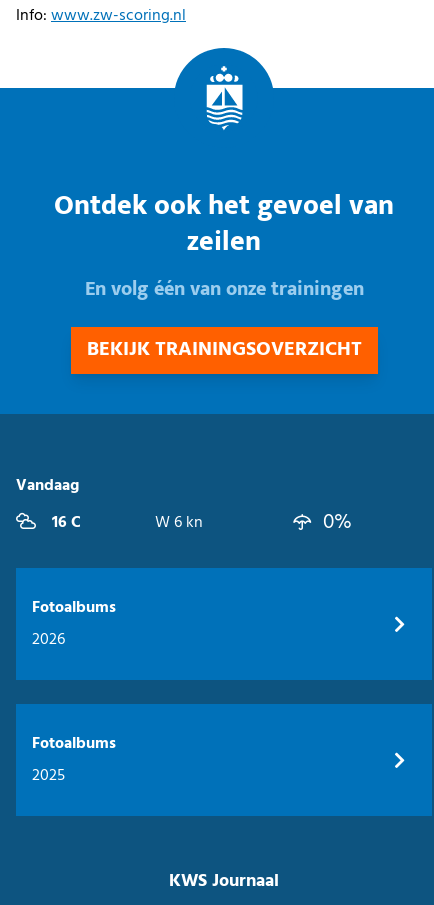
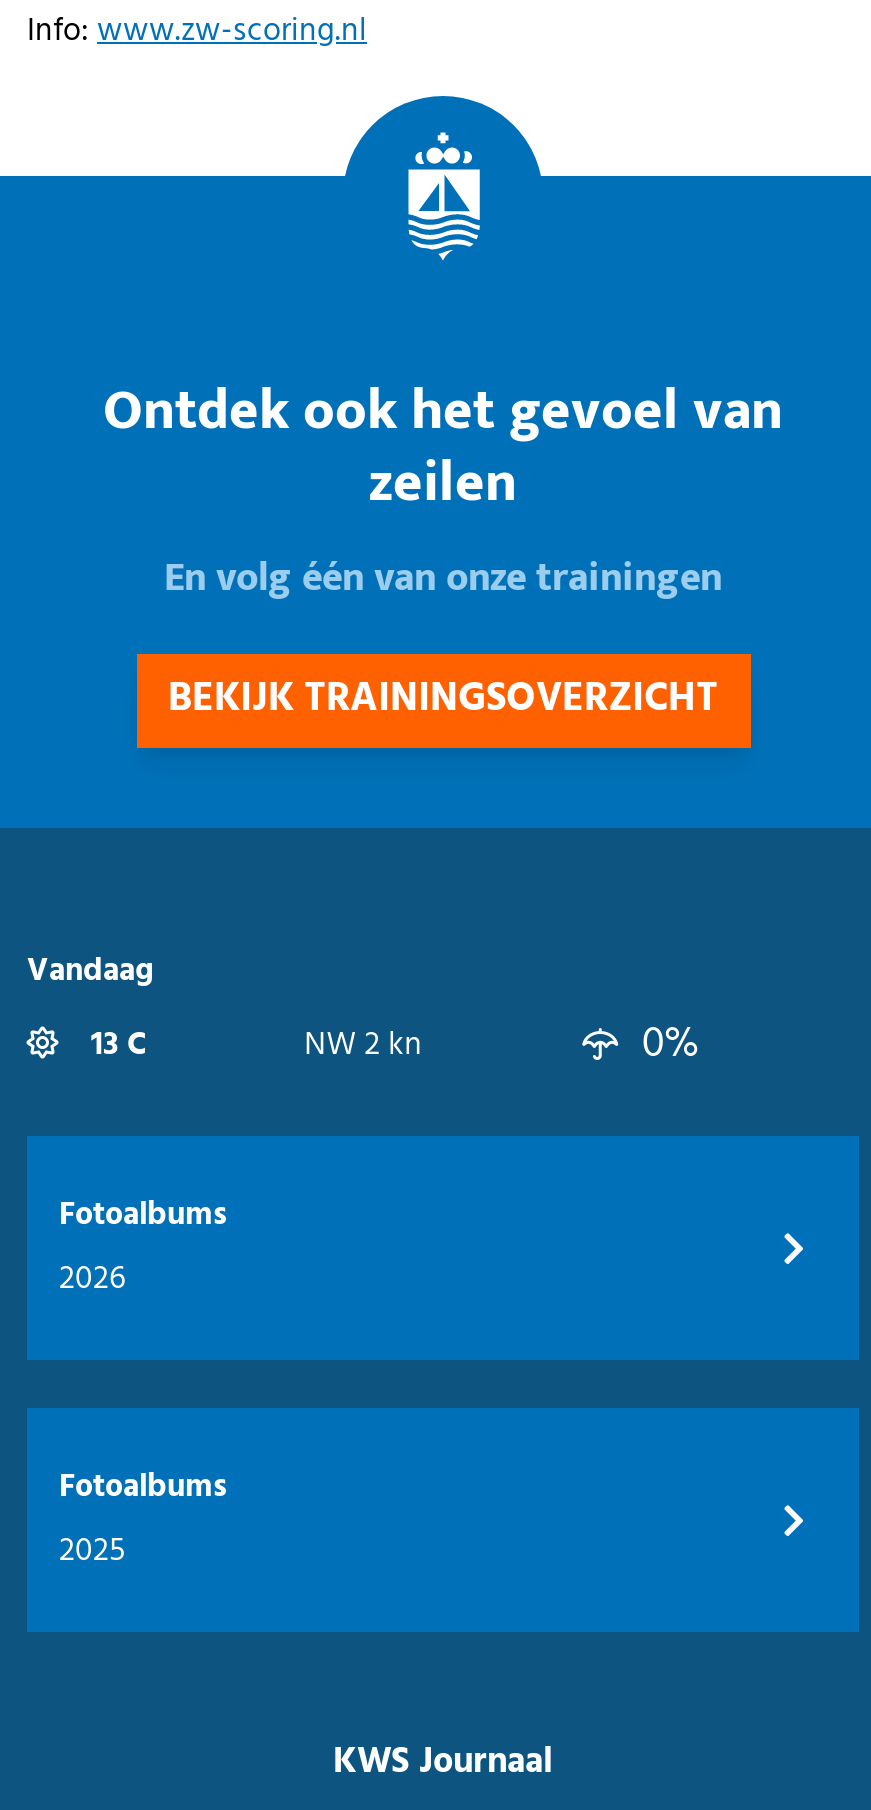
- 16 C
+ 13 C

- W 6 kn
+ NW 2 kn
